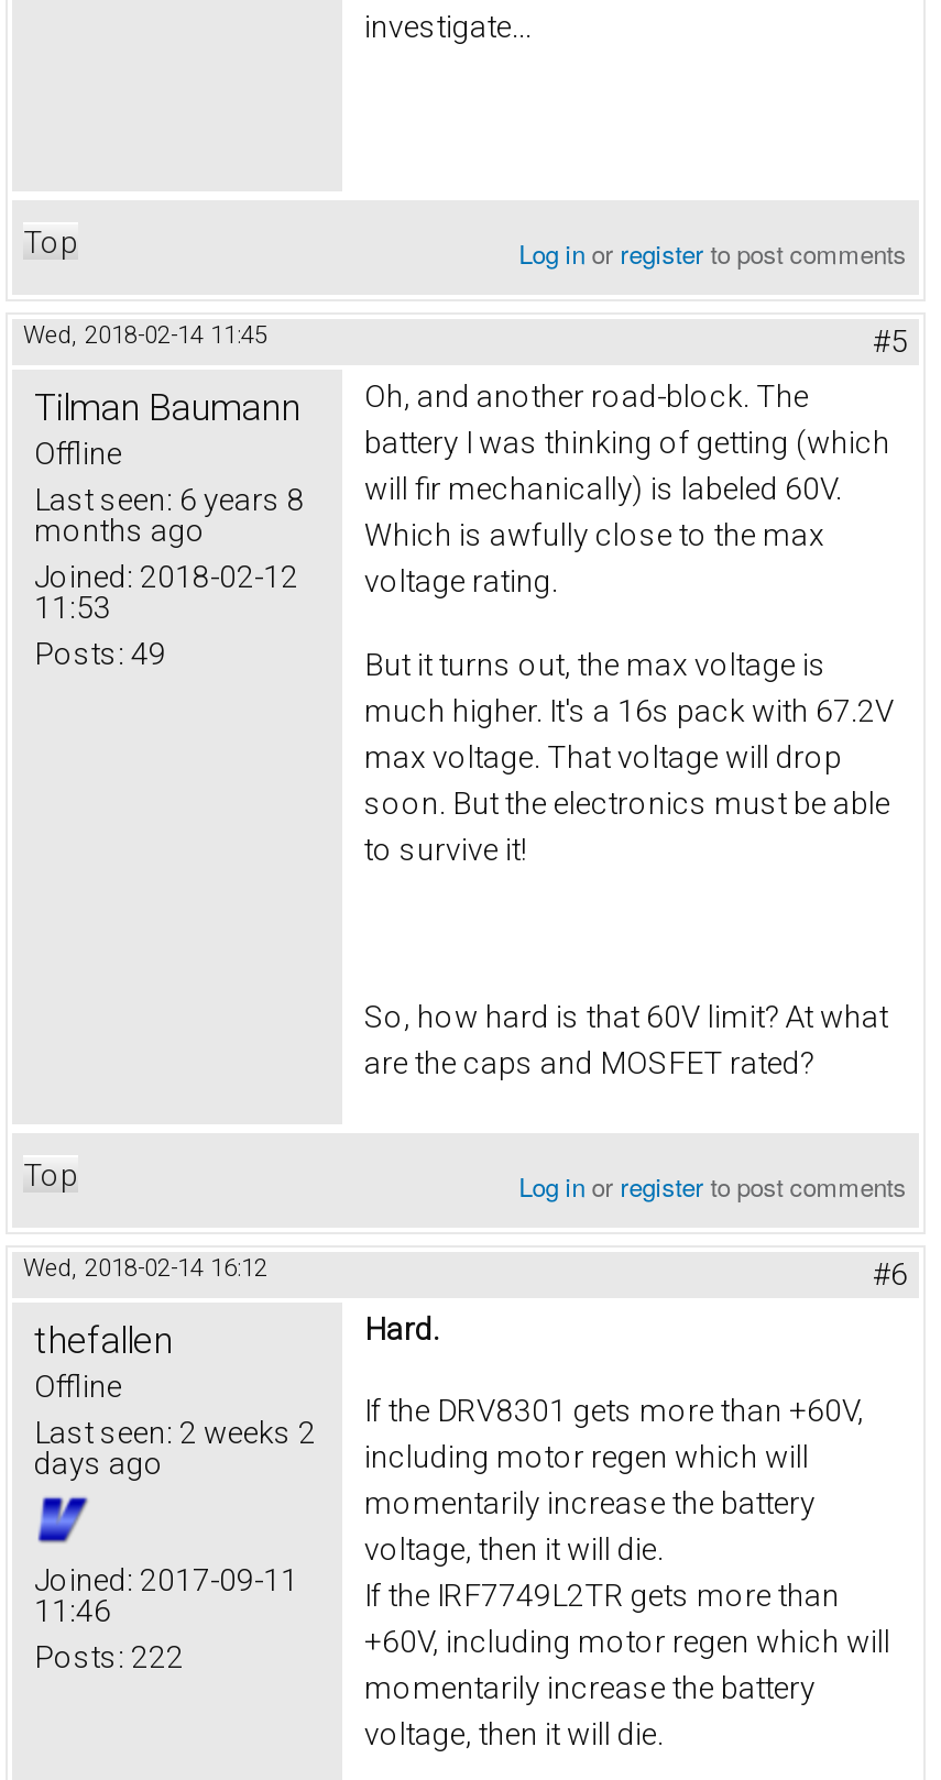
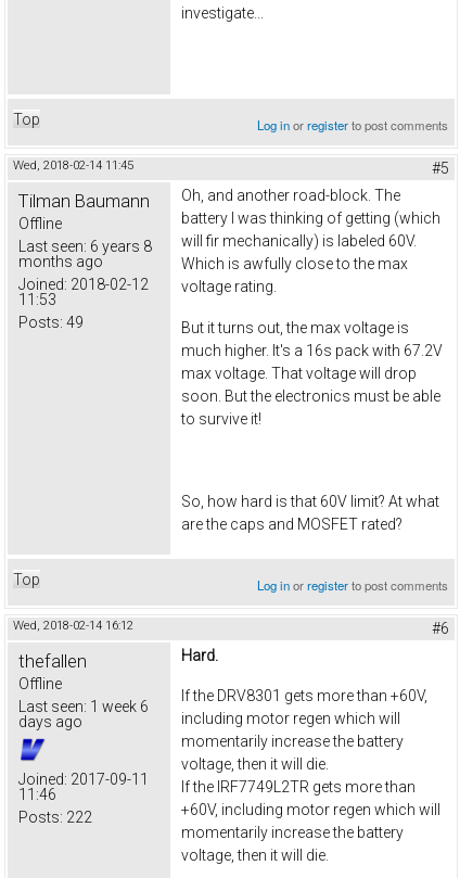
- Last seen: 2 weeks 2
+ Last seen: 1 week 6
